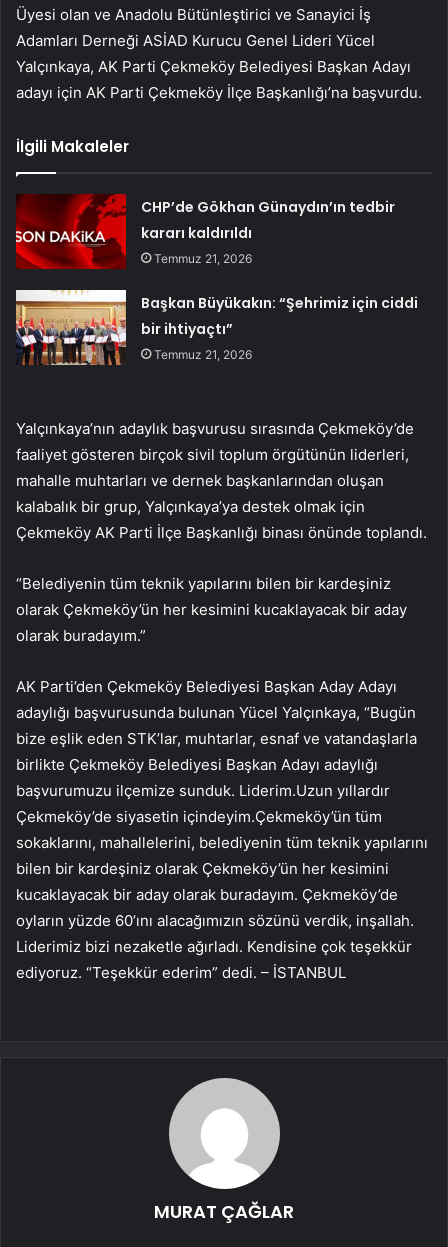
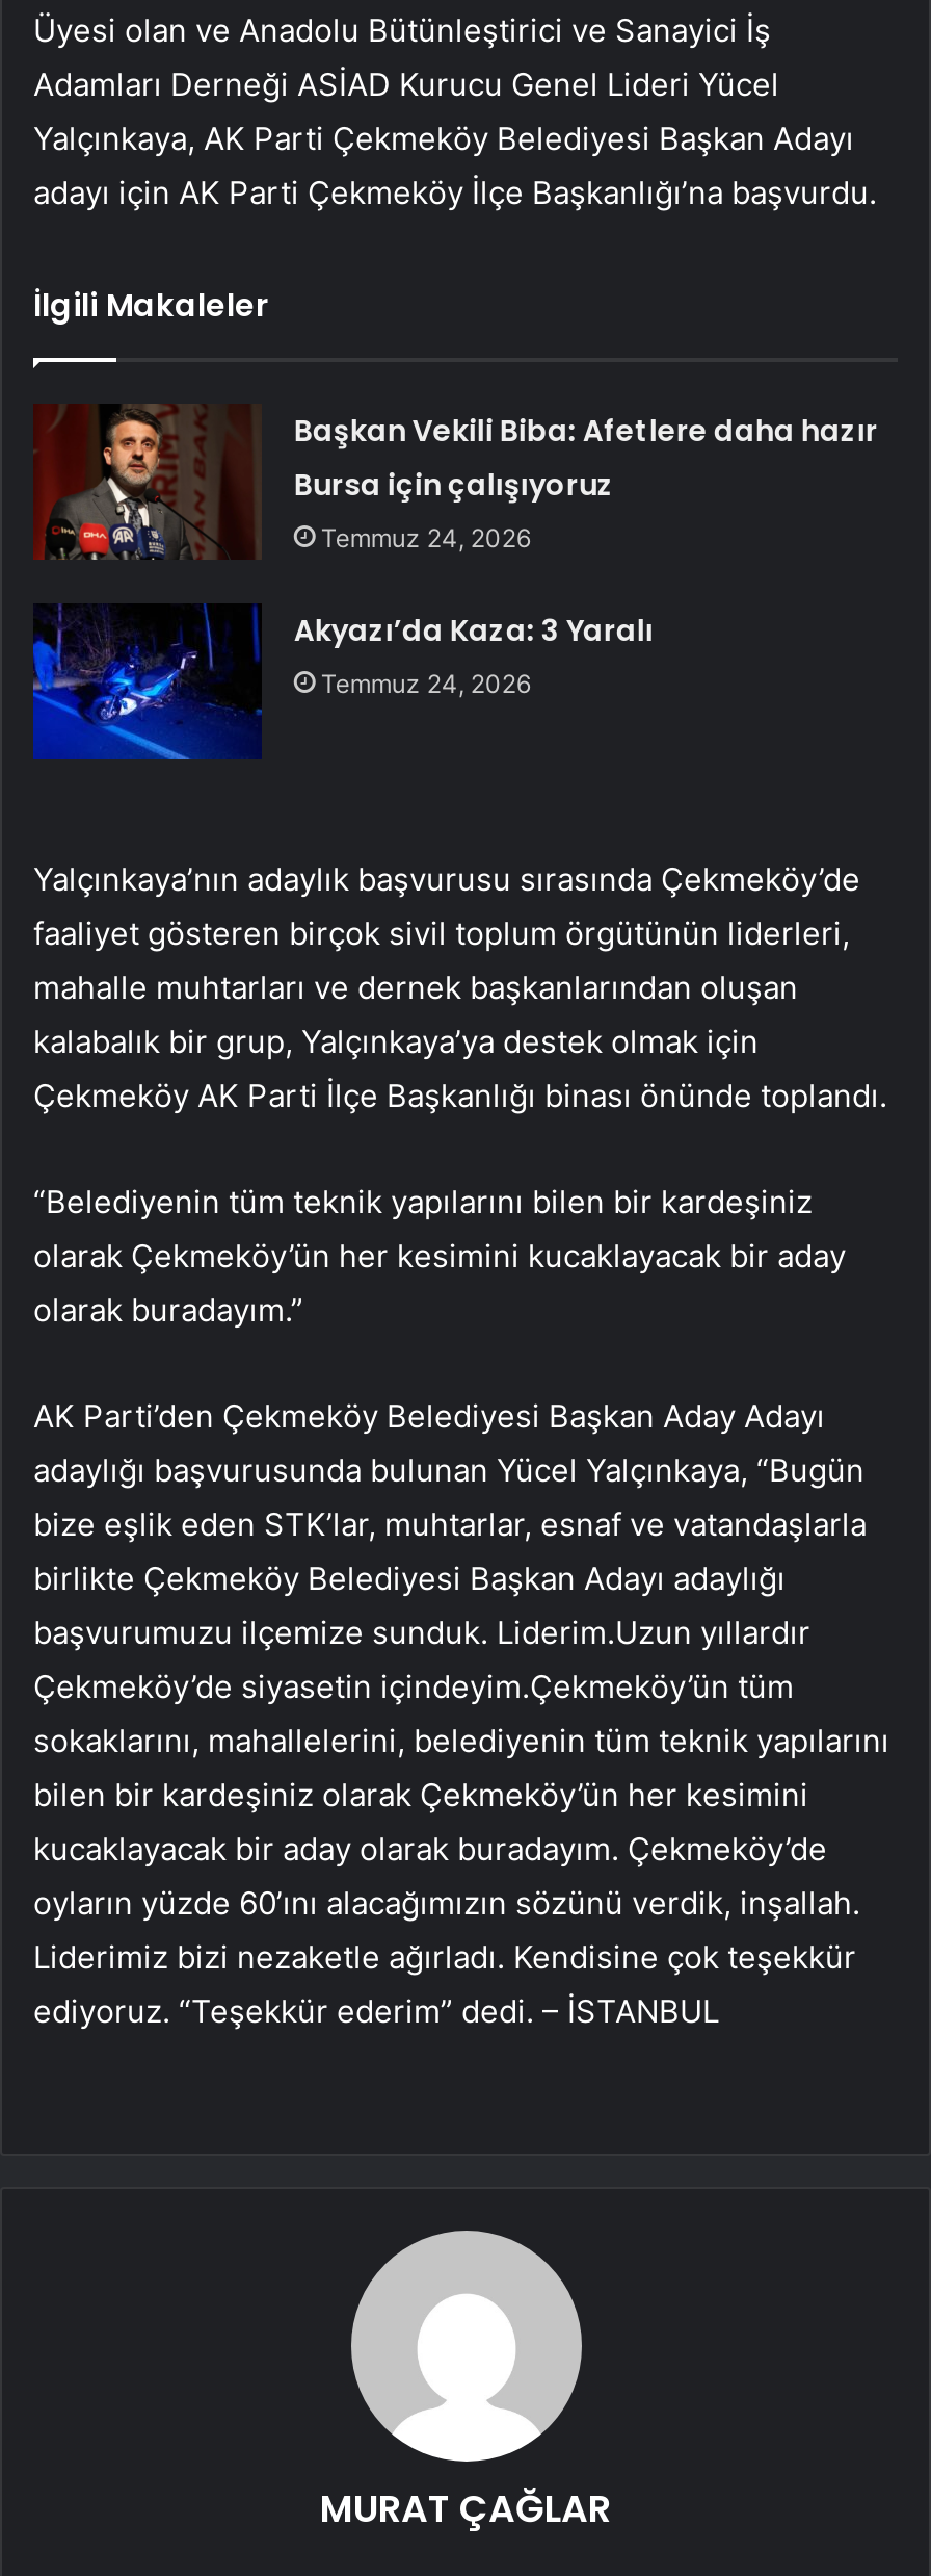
- [image]
- CHP’de Gökhan Günaydın’ın tedbir
- kararı kaldırıldı
- Temmuz 21, 2026
+ [image]
+ Başkan Vekili Biba: Afetlere daha hazır
+ Bursa için çalışıyoruz
+ Temmuz 24, 2026

- [image]
- Başkan Büyükakın: “Şehrimiz için ciddi
- bir ihtiyaçtı”
- Temmuz 21, 2026
+ [image]
+ Akyazı’da Kaza: 3 Yaralı
+ Temmuz 24, 2026
